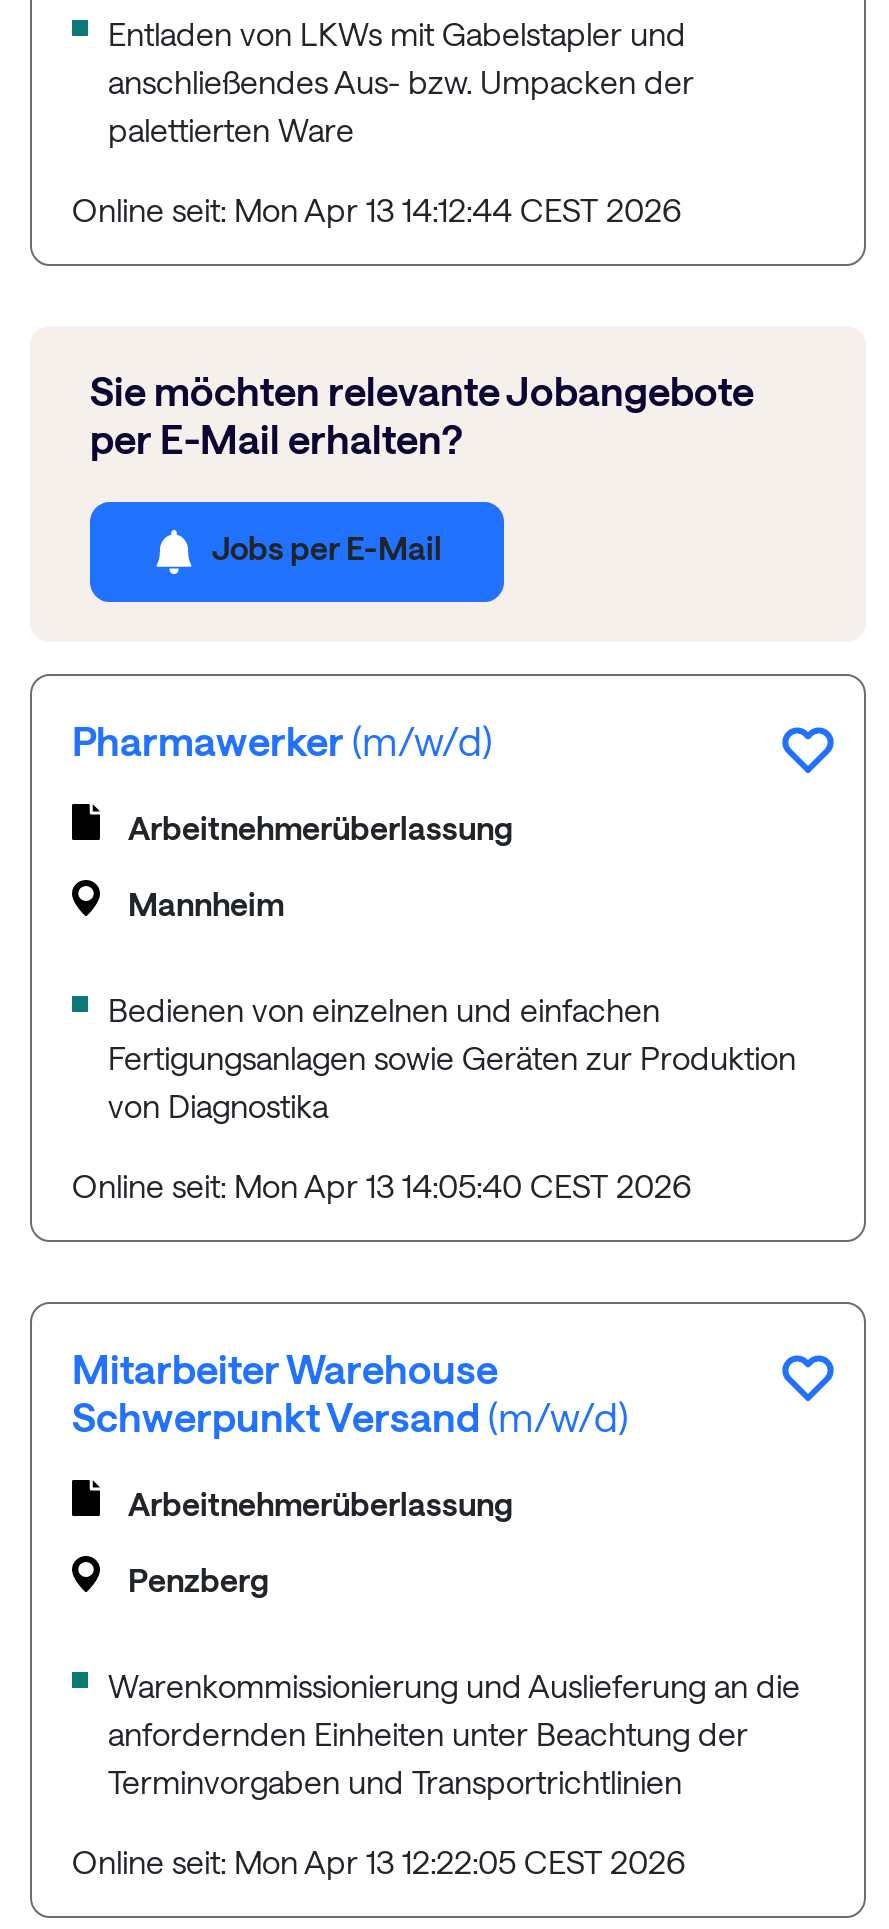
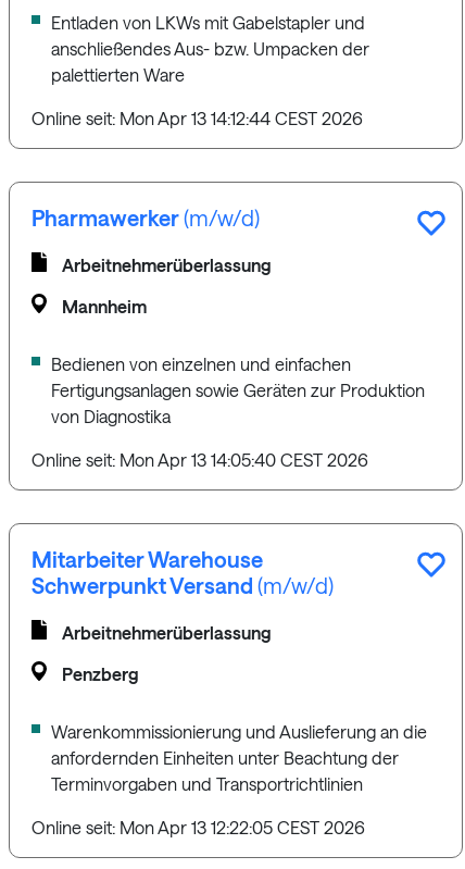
- Sie möchten relevante Jobangebote
- per E-Mail erhalten?
- Jobs per E-Mail
